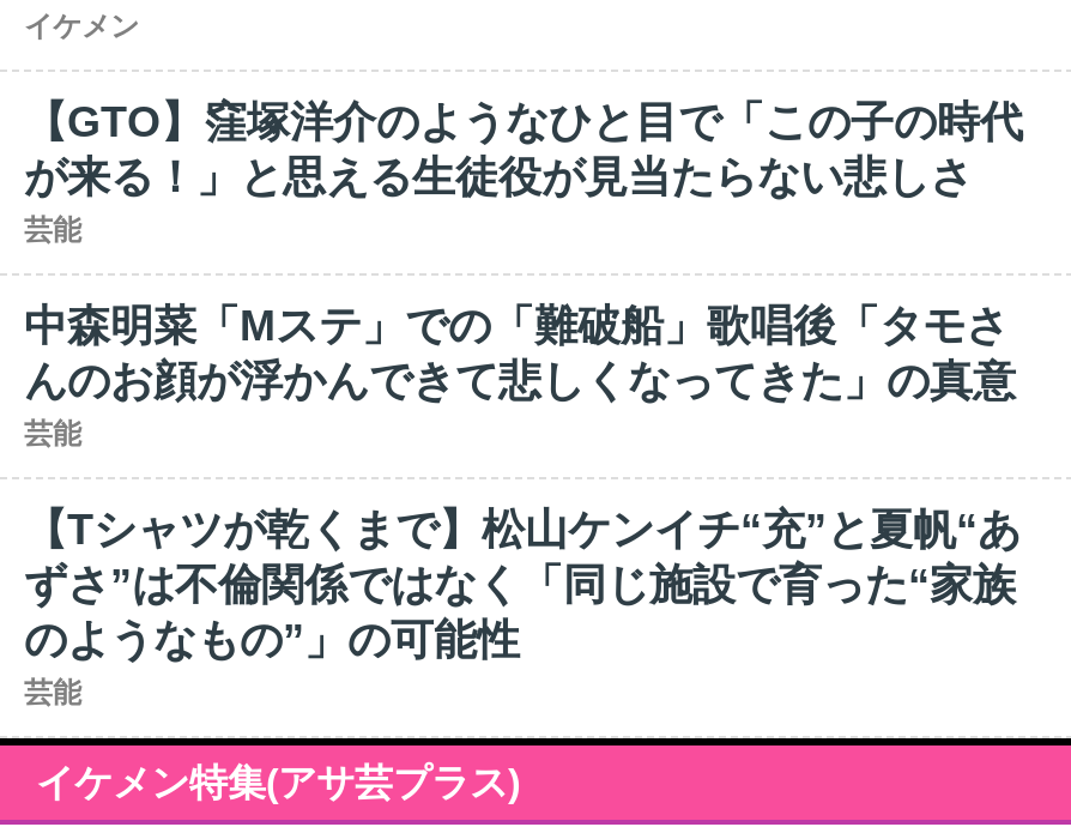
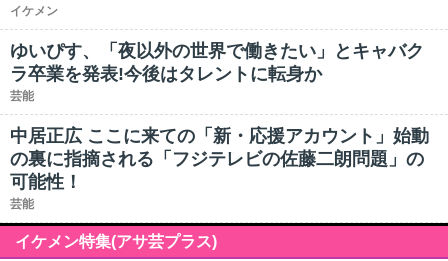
- 【GTO】窪塚洋介のようなひと目で「この子の時代
- が来る！」と思える生徒役が見当たらない悲しさ
+ ゆいぴす、「夜以外の世界で働きたい」とキャバク
+ ラ卒業を発表!今後はタレントに転身か

- 中森明菜「Mステ」での「難破船」歌唱後「タモさ
- んのお顔が浮かんできて悲しくなってきた」の真意
- 芸能
- 【Tシャツが乾くまで】松山ケンイチ“充”と夏帆“あ
- ずさ”は不倫関係ではなく「同じ施設で育った“家族
- のようなもの”」の可能性
+ 中居正広 ここに来ての「新・応援アカウント」始動
+ の裏に指摘される「フジテレビの佐藤二朗問題」の
+ 可能性！
